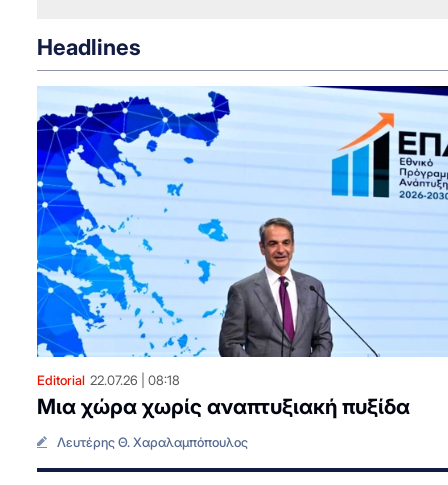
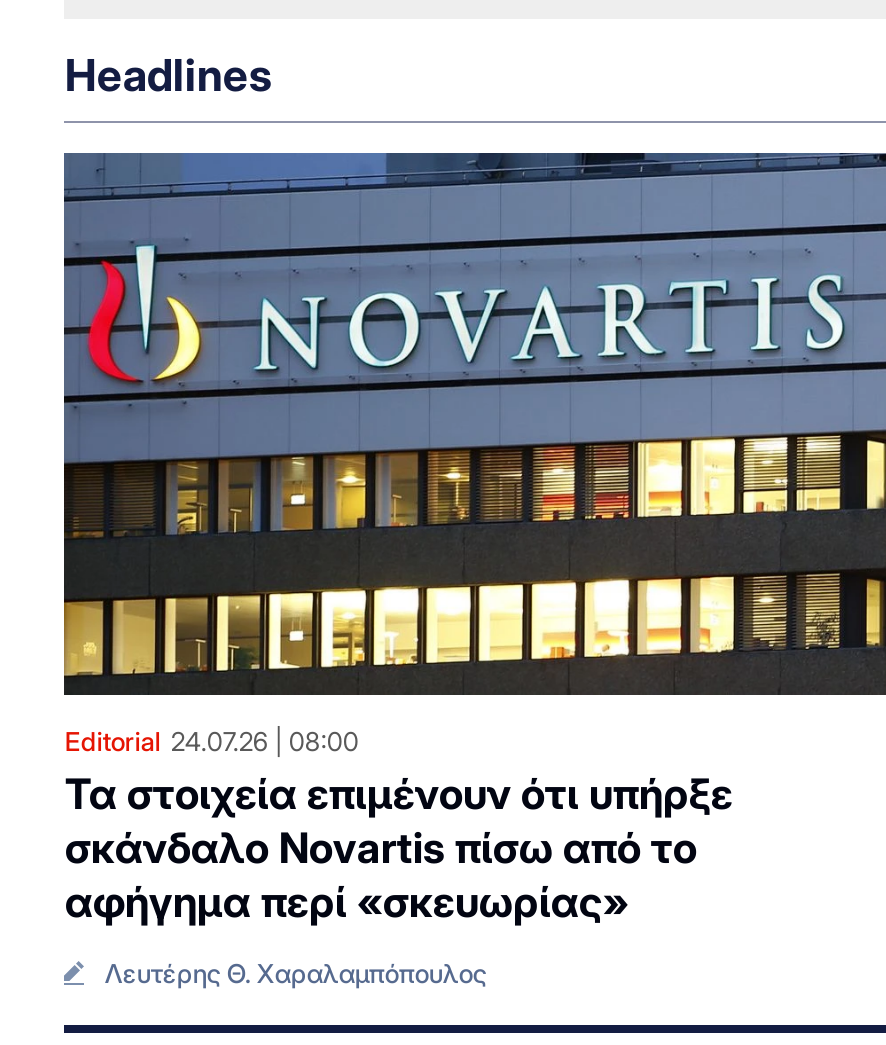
- [image]
- Editorial 22.07.26
- 08:18
- Μια χώρα χωρίς αναπτυξιακή πυξίδα
+ [image]
+ Editorial 24.07.26
+ 08:00
+ Τα στοιχεία επιμένουν ότι υπήρξε
+ σκάνδαλο Novartis πίσω από το
+ αφήγημα περί «σκευωρίας»
